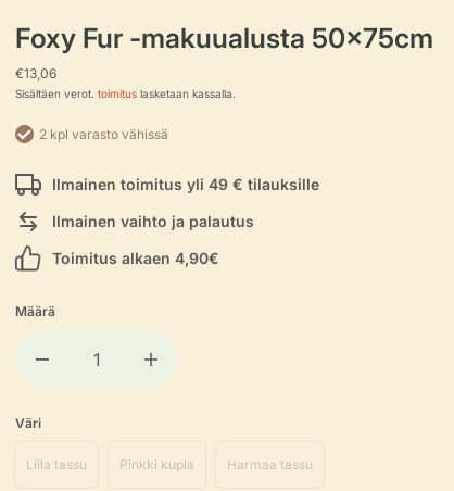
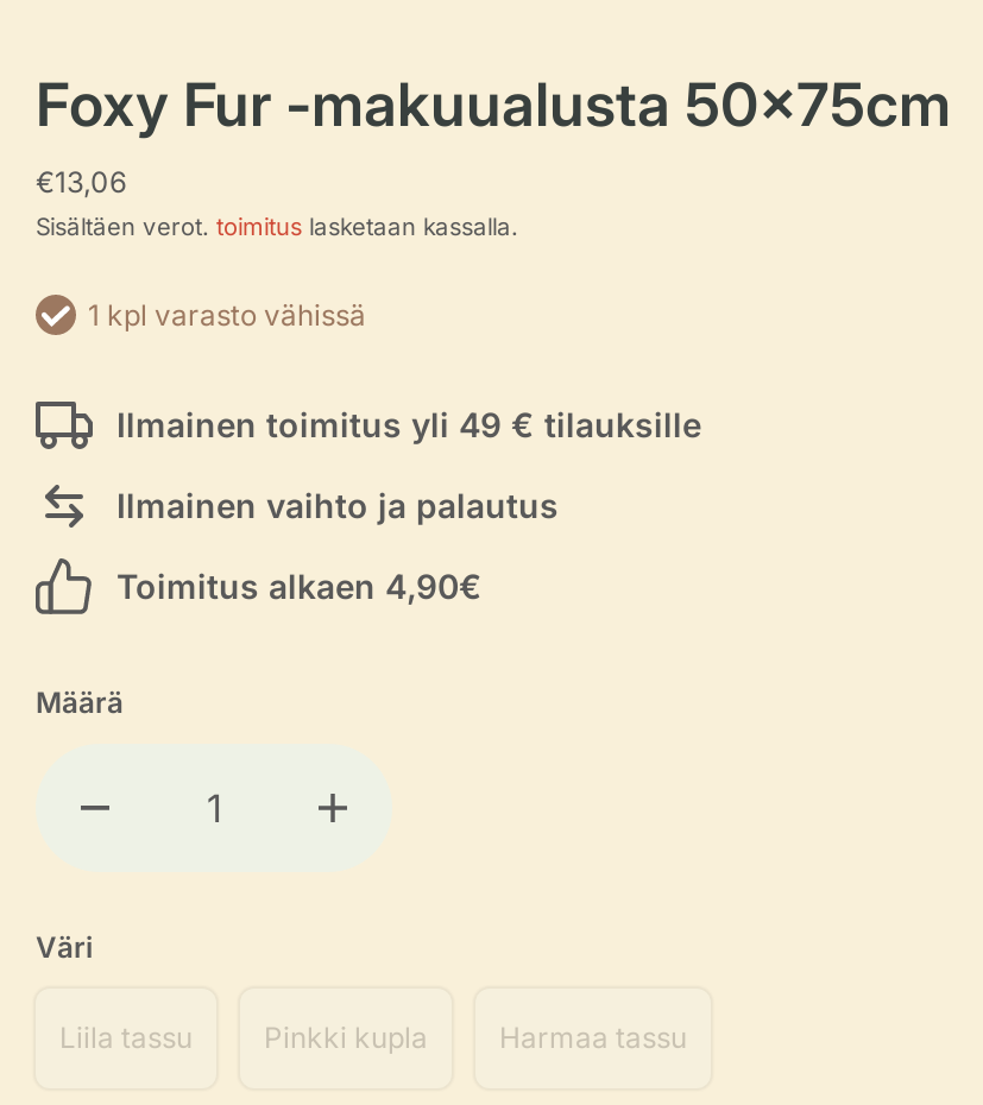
- 2 kpl varasto vähissä
+ 1 kpl varasto vähissä
